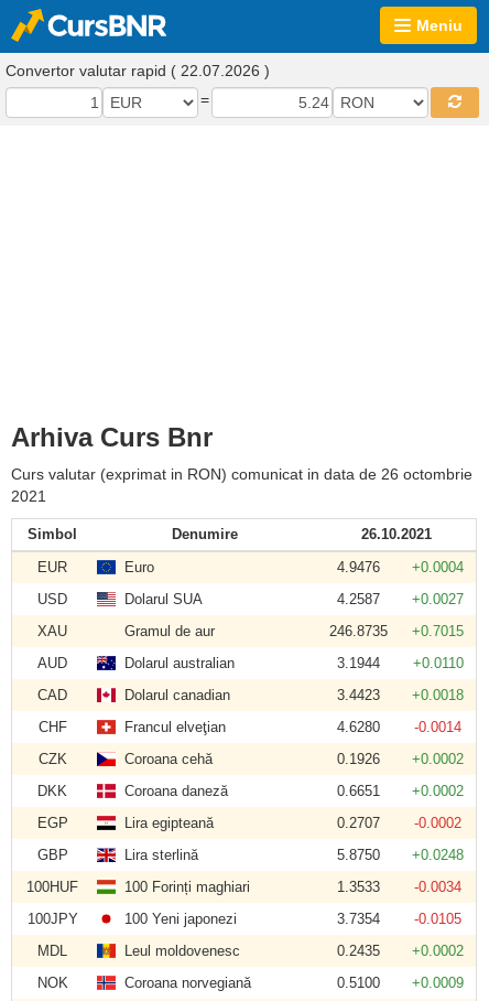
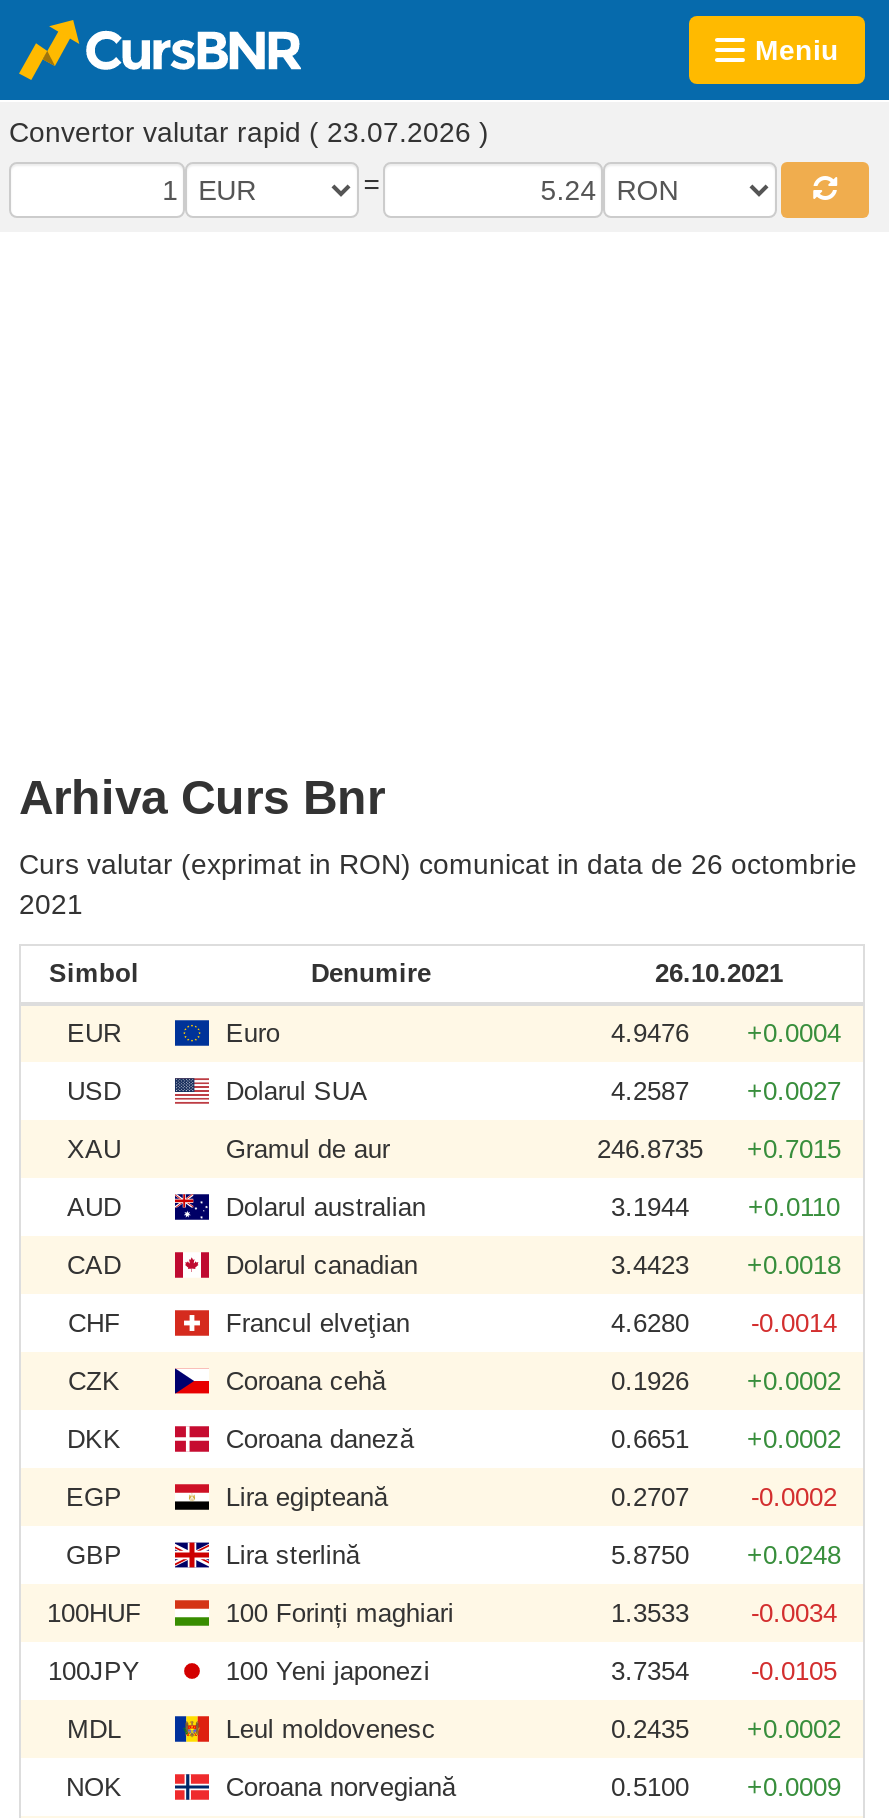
- Convertor valutar rapid ( 22.07.2026 )
+ Convertor valutar rapid ( 23.07.2026 )
